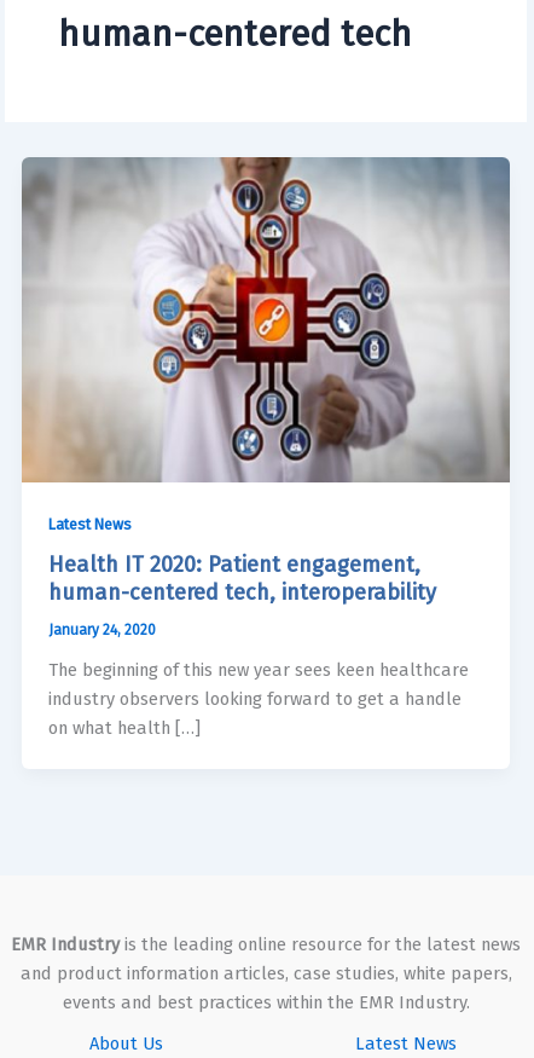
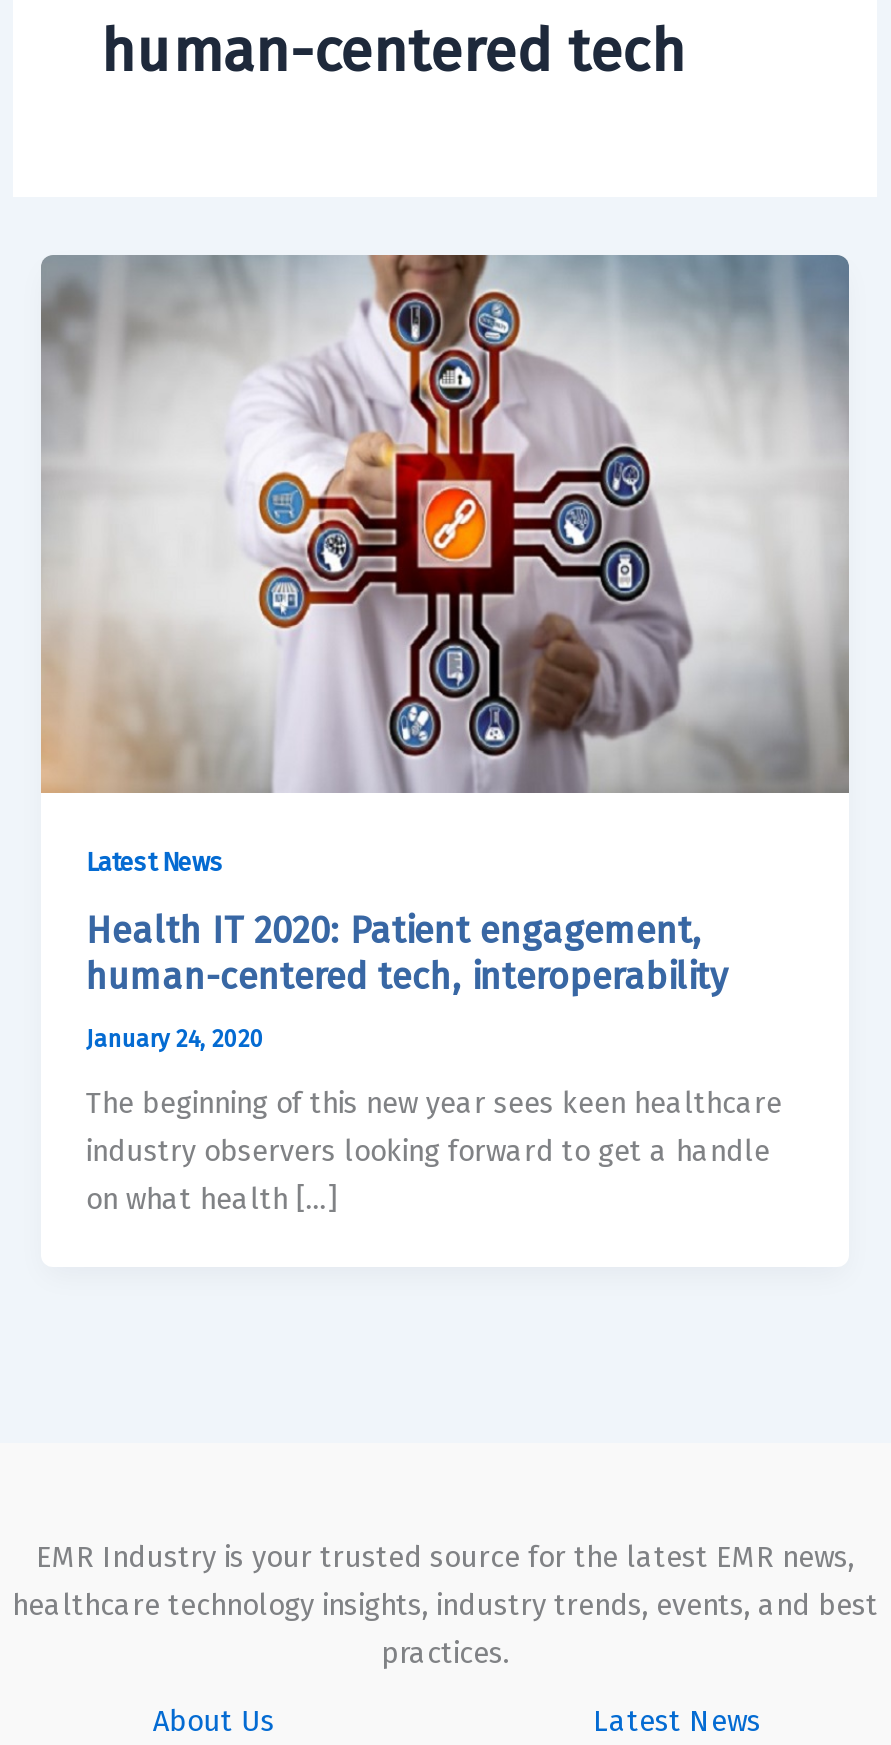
- EMR Industry is the leading online resource for the latest news
- and product information articles, case studies, white papers,
- events and best practices within the EMR Industry.
+ EMR Industry is your trusted source for the latest EMR news,
+ healthcare technology insights, industry trends, events, and best
+ practices.
